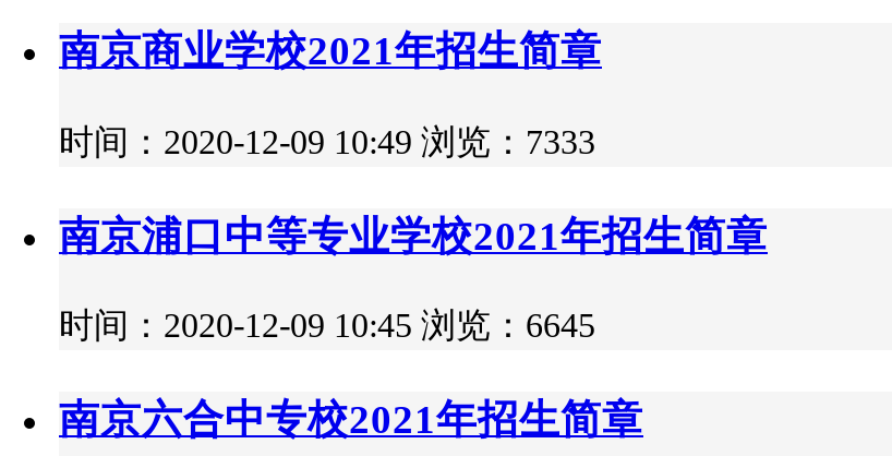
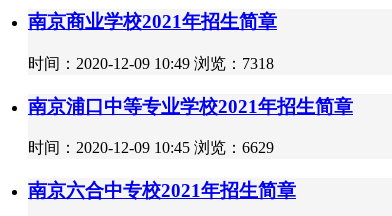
- 时间：2020-12-09 10:49 浏览：7333
+ 时间：2020-12-09 10:49 浏览：7318

- 时间：2020-12-09 10:45 浏览：6645
+ 时间：2020-12-09 10:45 浏览：6629
